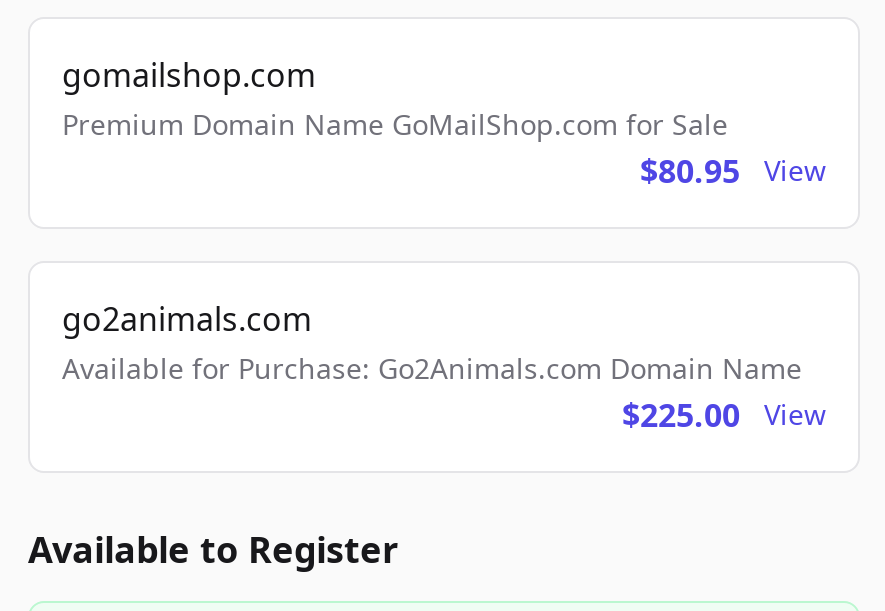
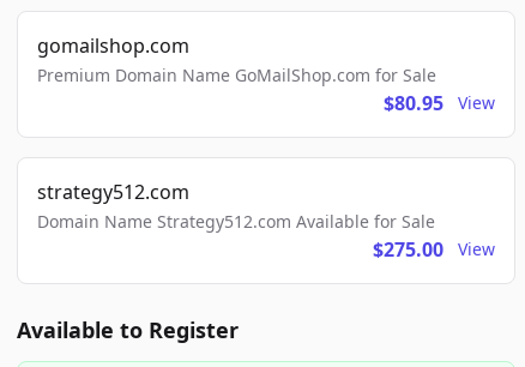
- go2animals.com
- Available for Purchase: Go2Animals.com Domain Name
- $225.00
+ strategy512.com
+ Domain Name Strategy512.com Available for Sale
+ $275.00
